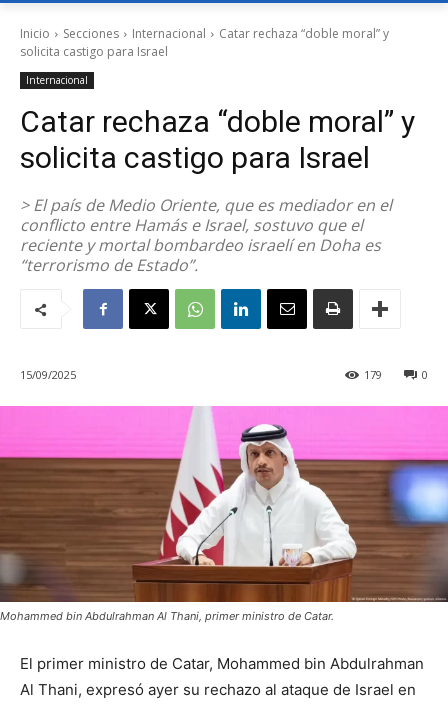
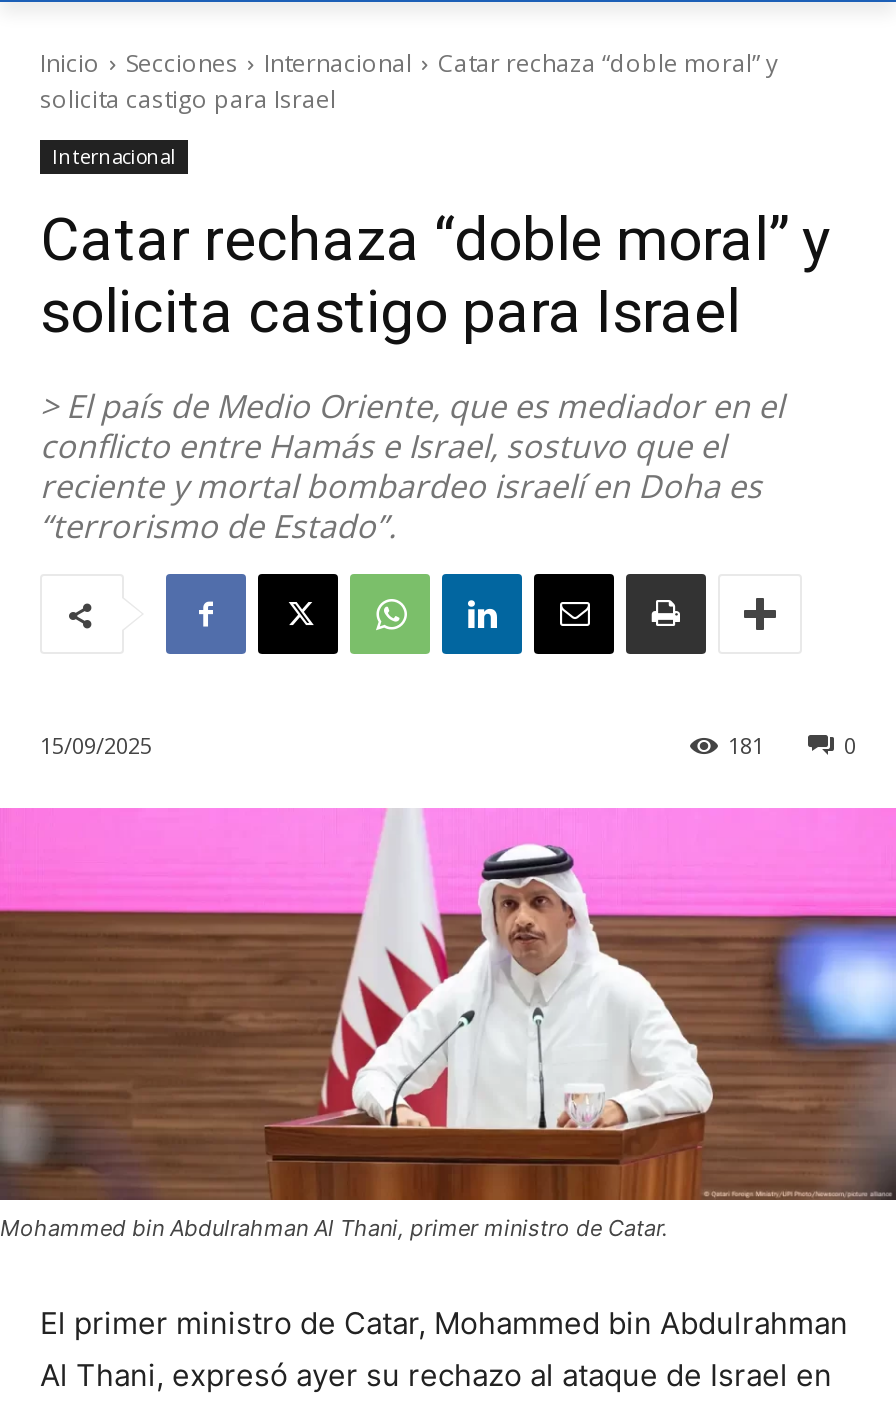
- 179
+ 181
